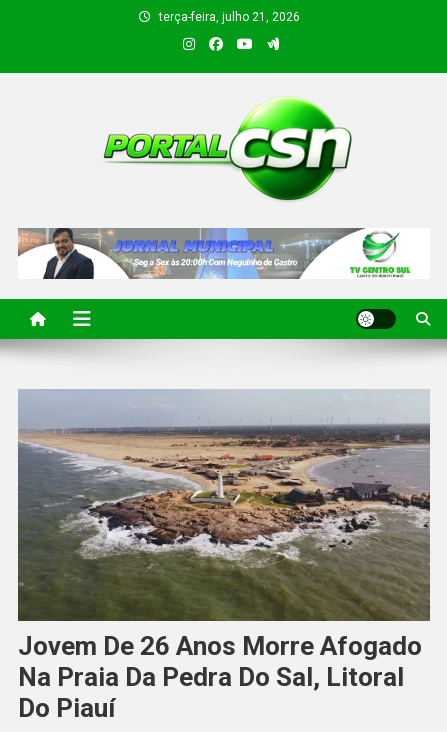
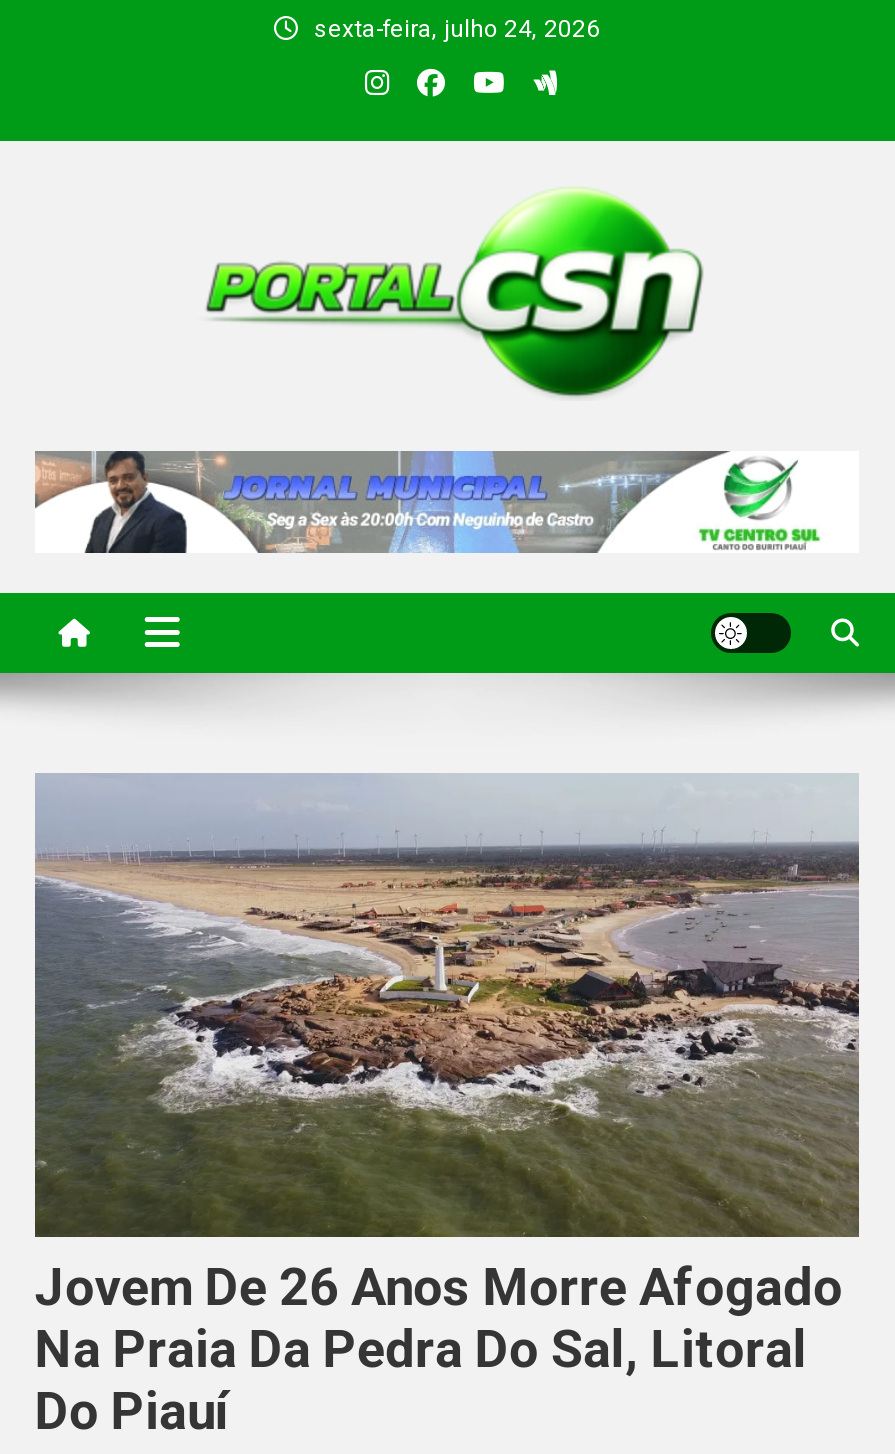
- terça-feira, julho 21, 2026
+ sexta-feira, julho 24, 2026
